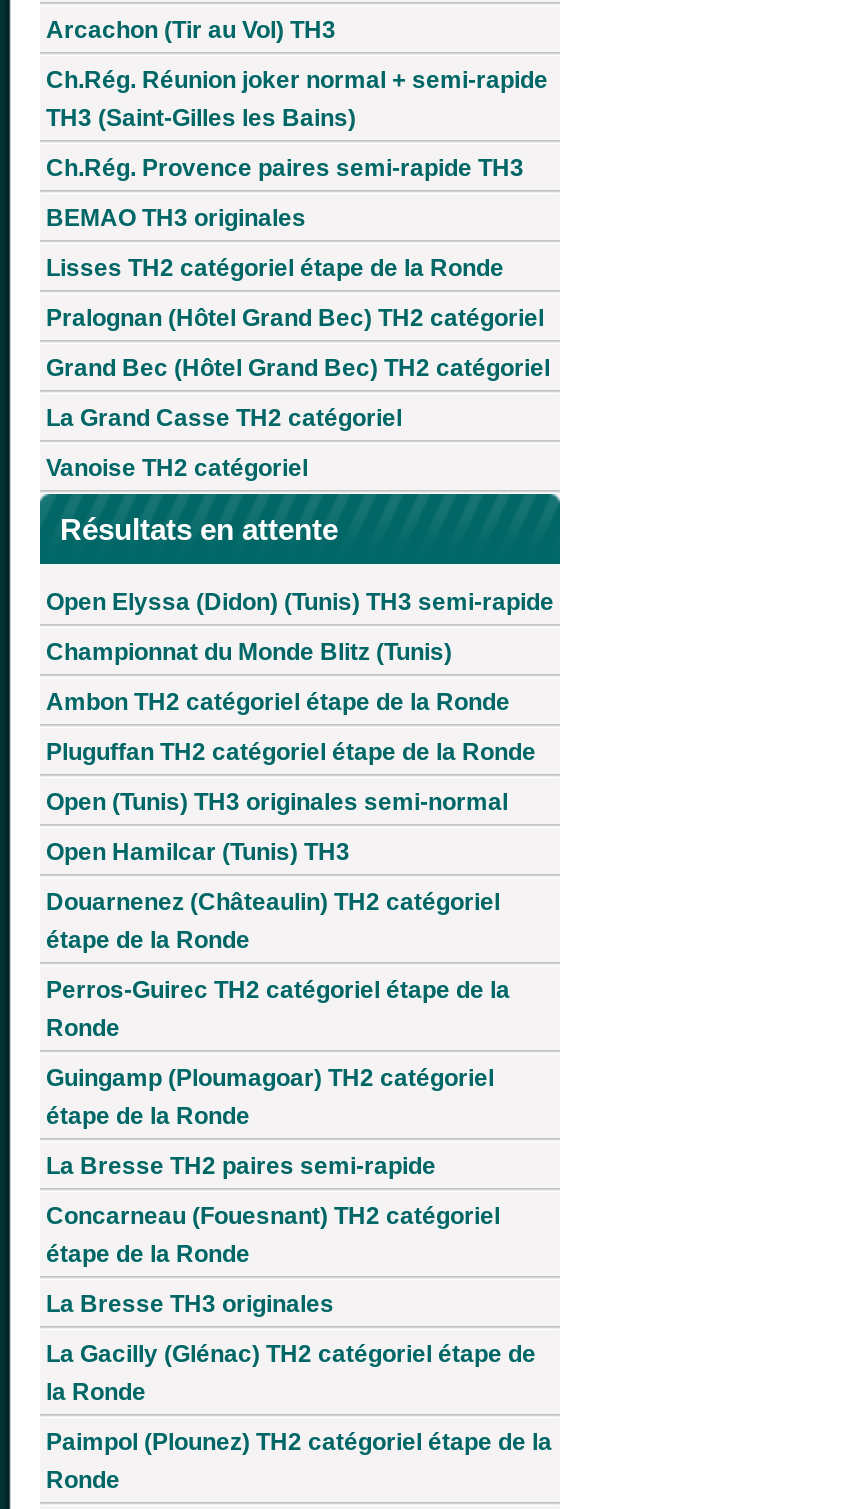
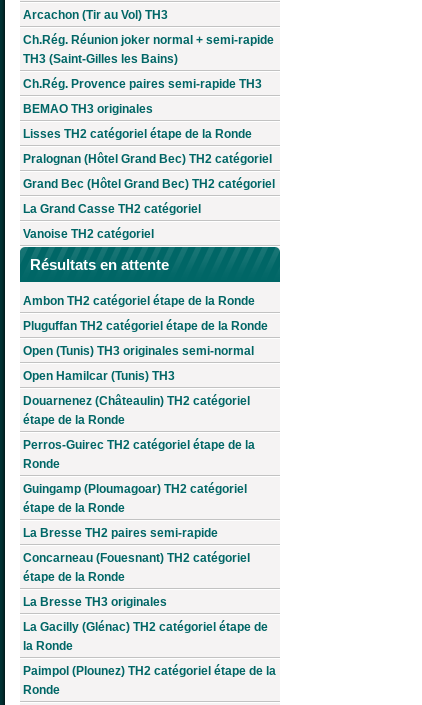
- Open Elyssa (Didon) (Tunis) TH3 semi-rapide
- Championnat du Monde Blitz (Tunis)
